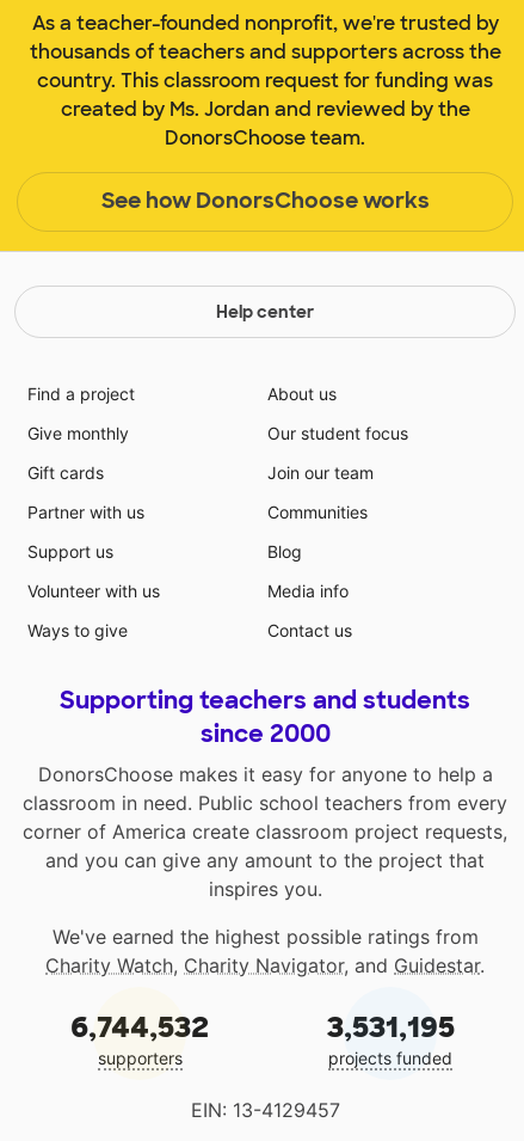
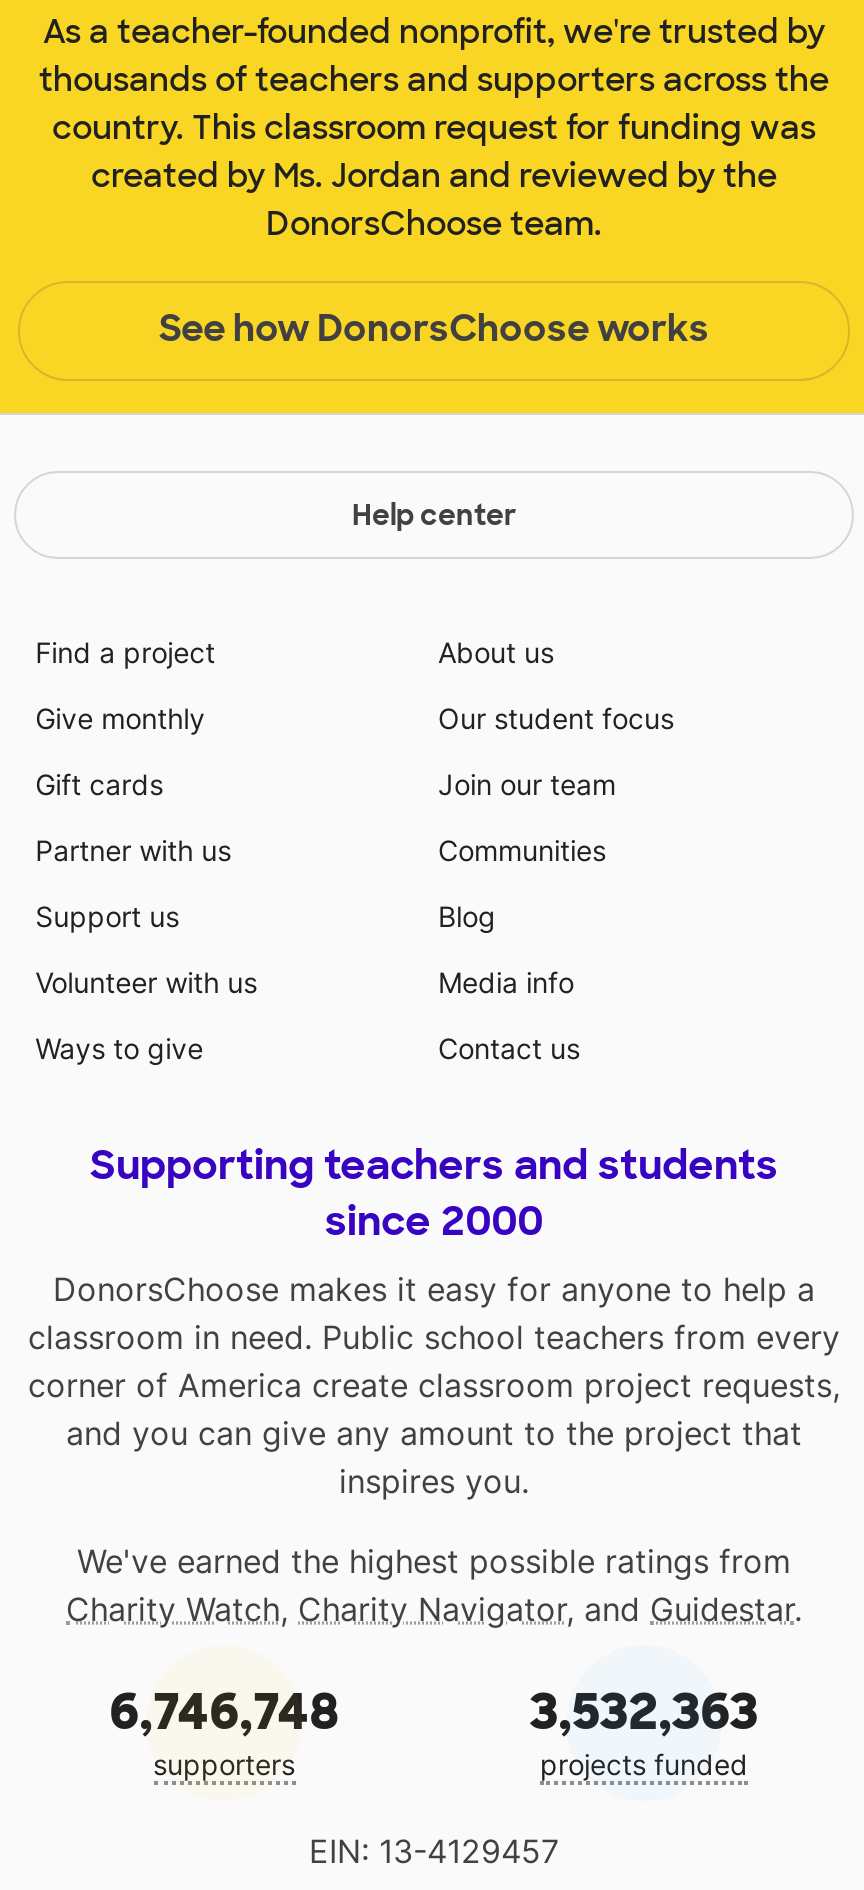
- 6,744,532
+ 6,746,748

- 3,531,195
+ 3,532,363
